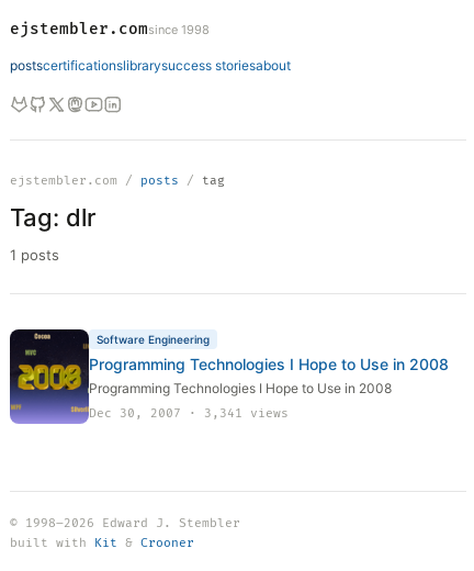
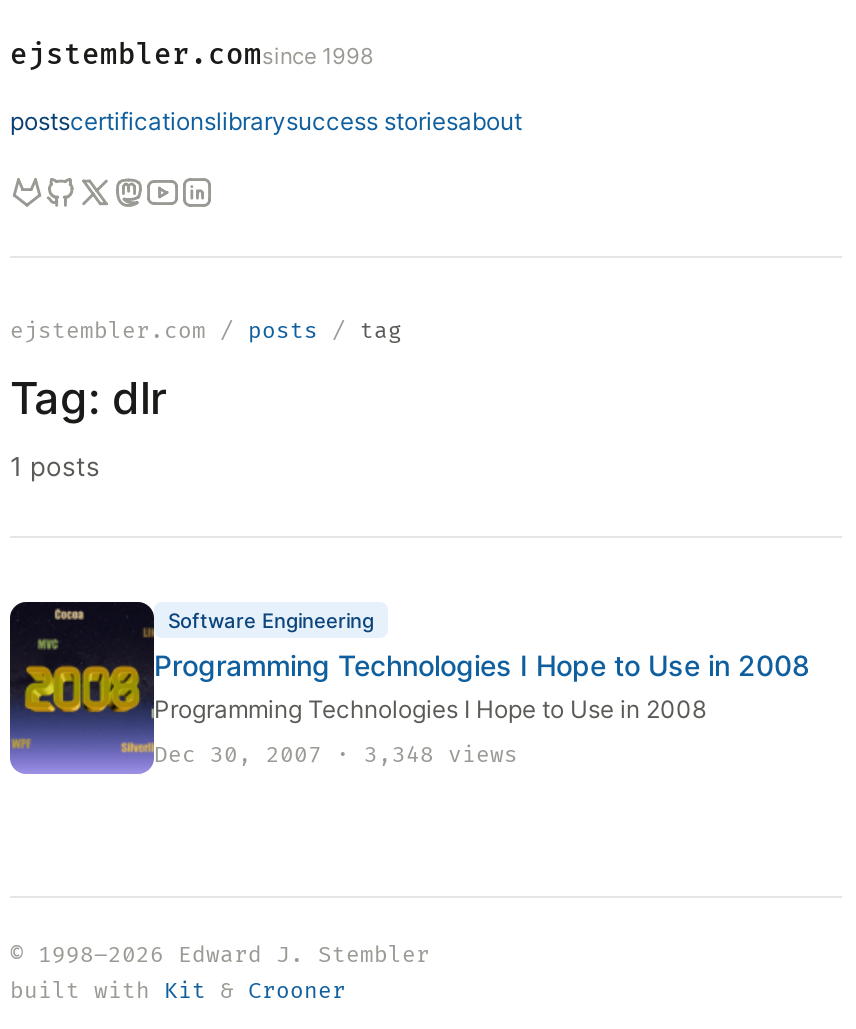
- Dec 30, 2007 · 3,341 views
+ Dec 30, 2007 · 3,348 views
